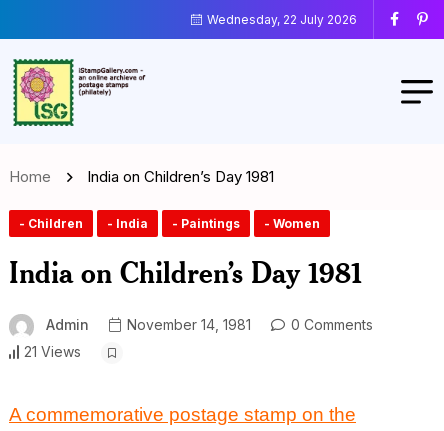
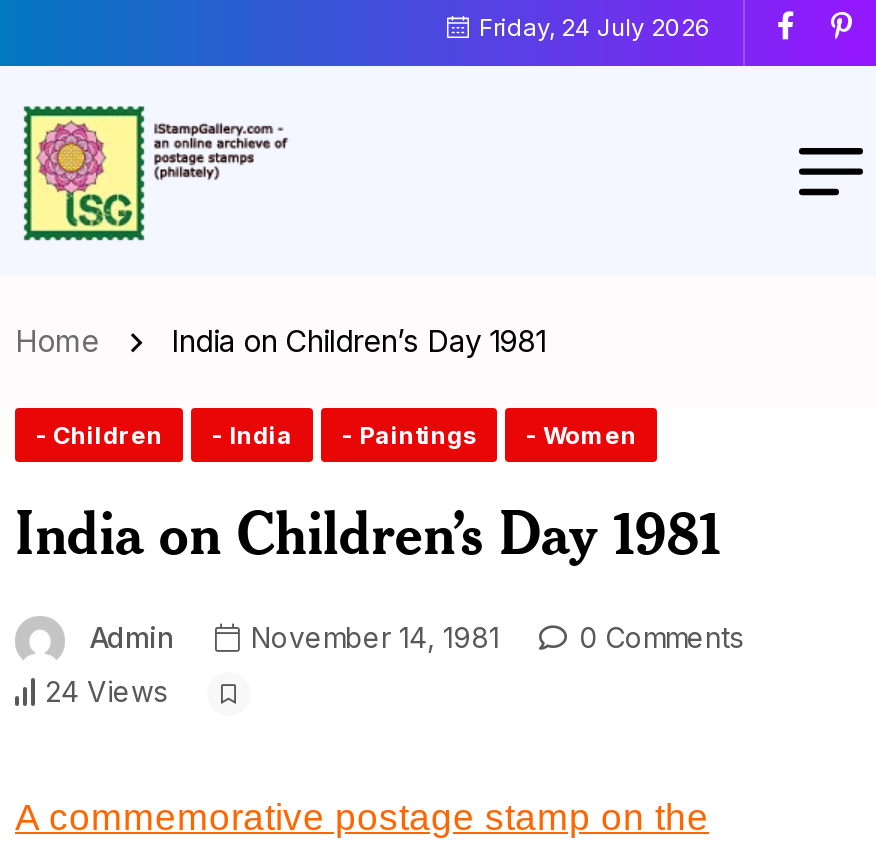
- Wednesday, 22 July 2026
+ Friday, 24 July 2026

- 21 Views
+ 24 Views
